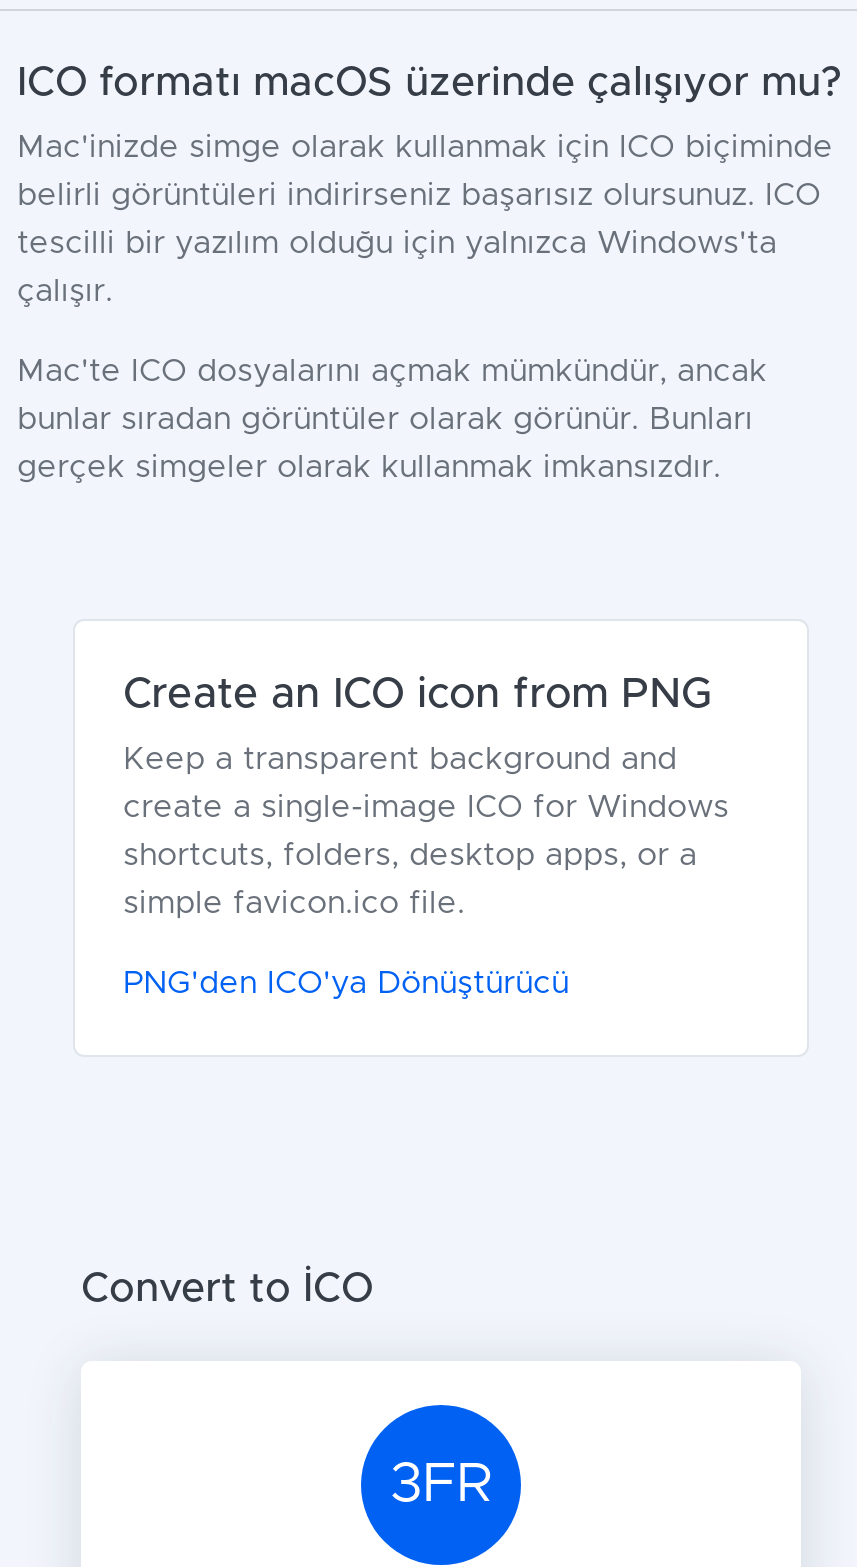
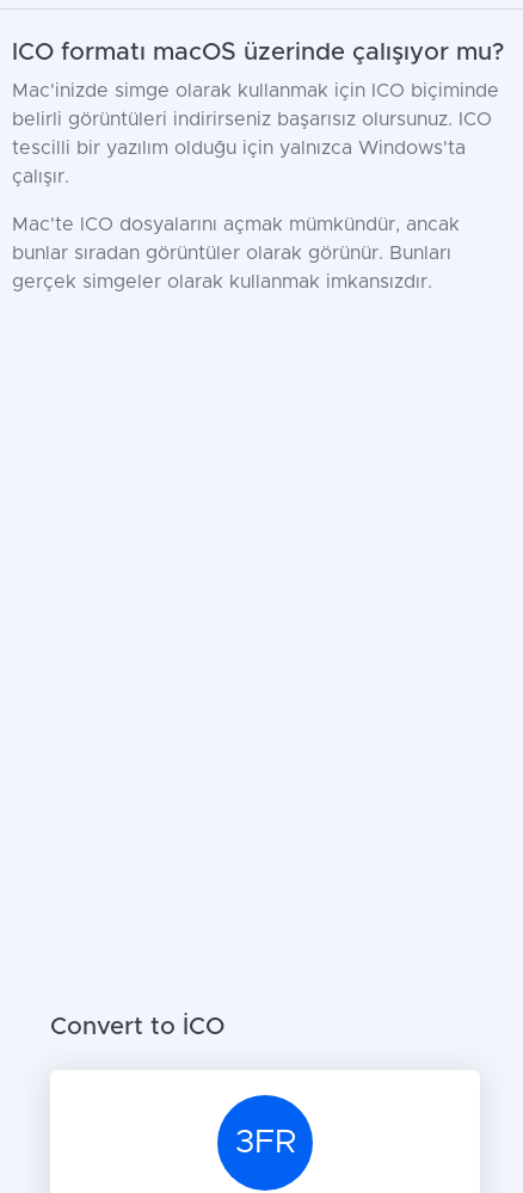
- Create an ICO icon from PNG
- Keep a transparent background and
- create a single-image ICO for Windows
- shortcuts, folders, desktop apps, or a
- simple favicon.ico file.
- PNG'den ICO'ya Dönüştürücü
